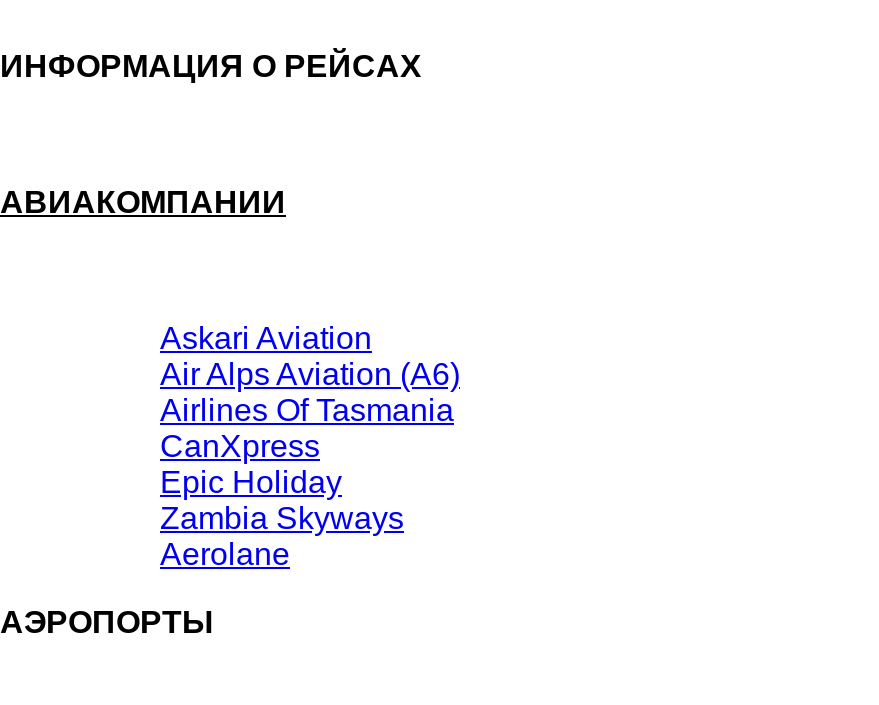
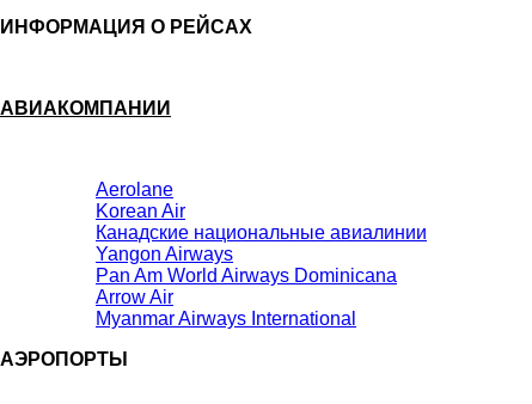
- Askari Aviation
- Air Alps Aviation (A6)
- Airlines Of Tasmania
- CanXpress
- Epic Holiday
- Zambia Skyways

moved up: Aerolane

+ Korean Air
+ Канадские национальные авиалинии
+ Yangon Airways
+ Pan Am World Airways Dominicana
+ Arrow Air
+ Myanmar Airways International
